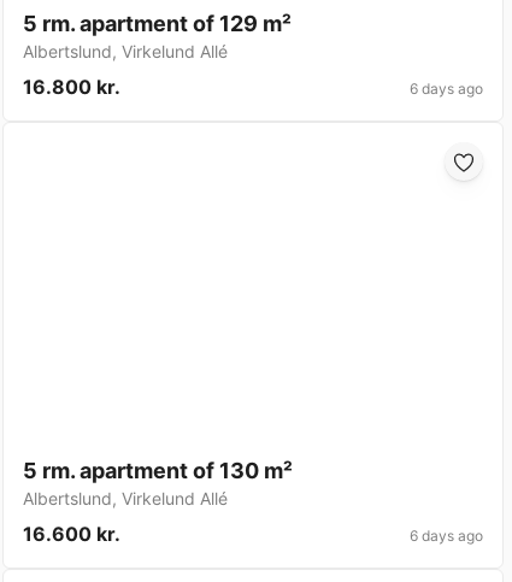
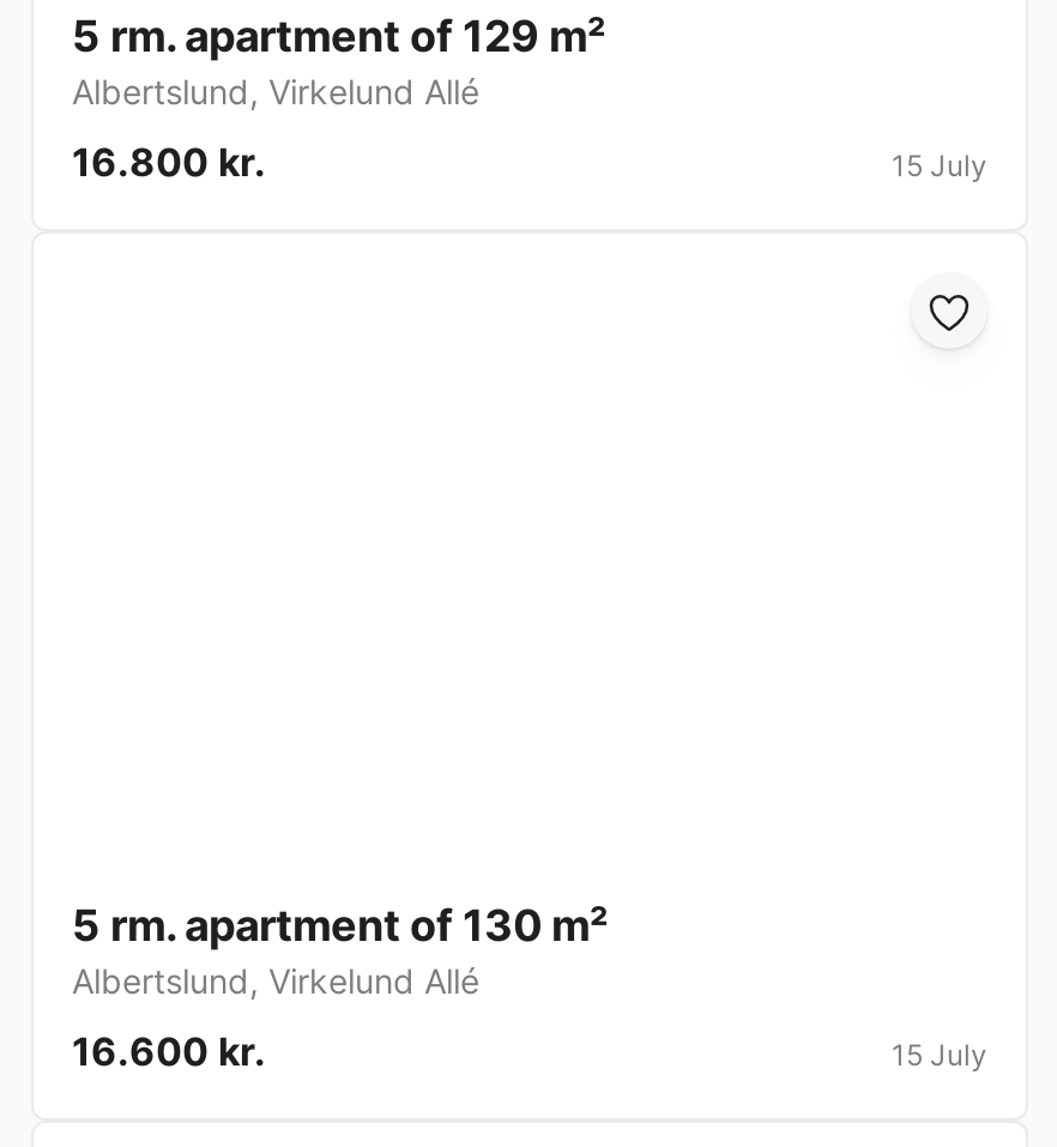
- 6 days ago
+ 15 July

- 6 days ago
+ 15 July
